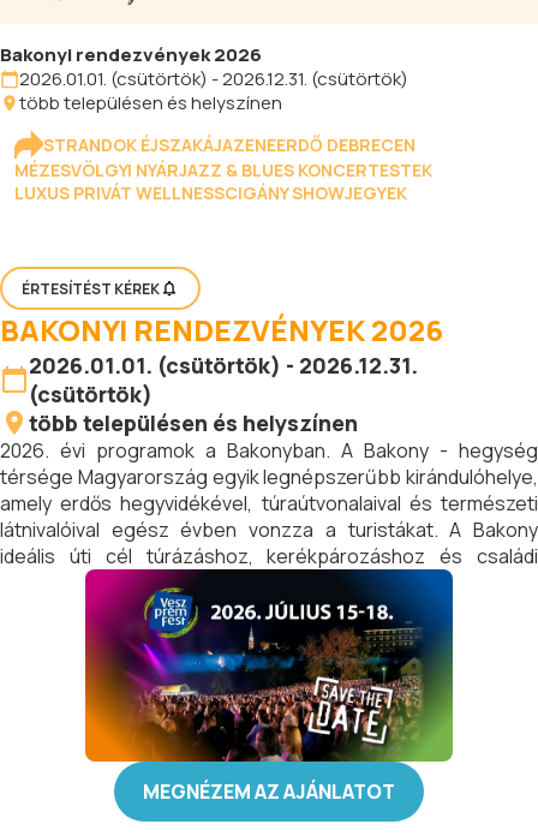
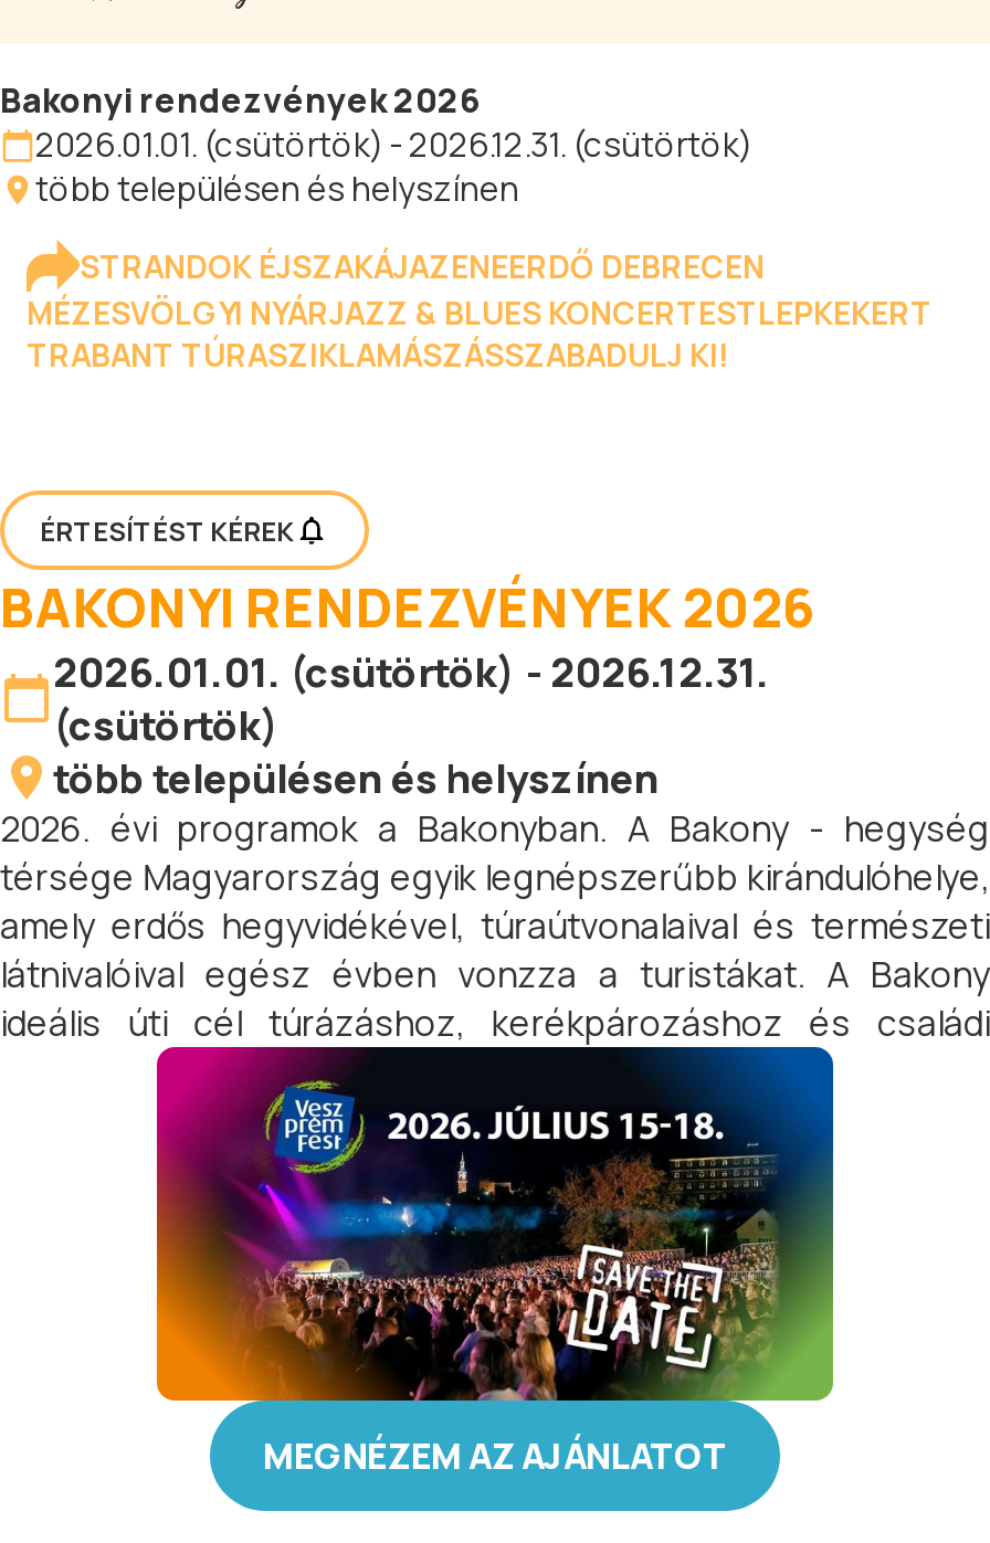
- MÉZESVÖLGYI NYÁRJAZZ & BLUES KONCERTESTEK
- LUXUS PRIVÁT WELLNESSCIGÁNY SHOWJEGYEK
+ MÉZESVÖLGYI NYÁRJAZZ & BLUES KONCERTESTLEPKEKERT
+ TRABANT TÚRASZIKLAMÁSZÁSSZABADULJ KI!
